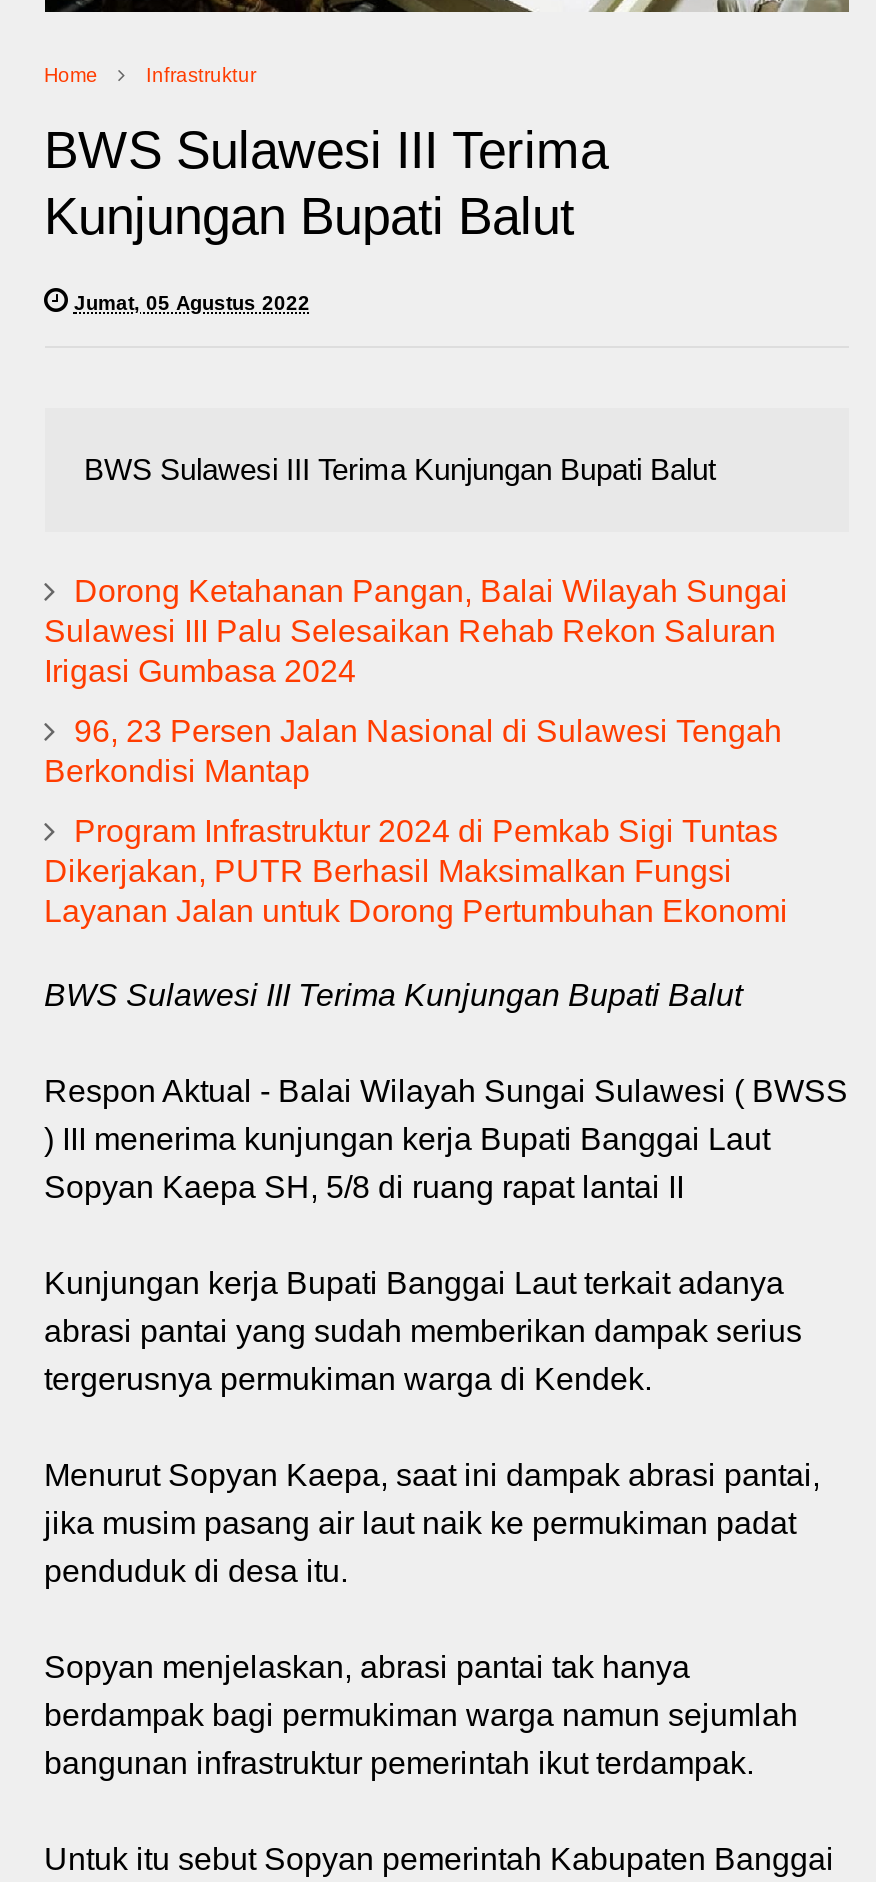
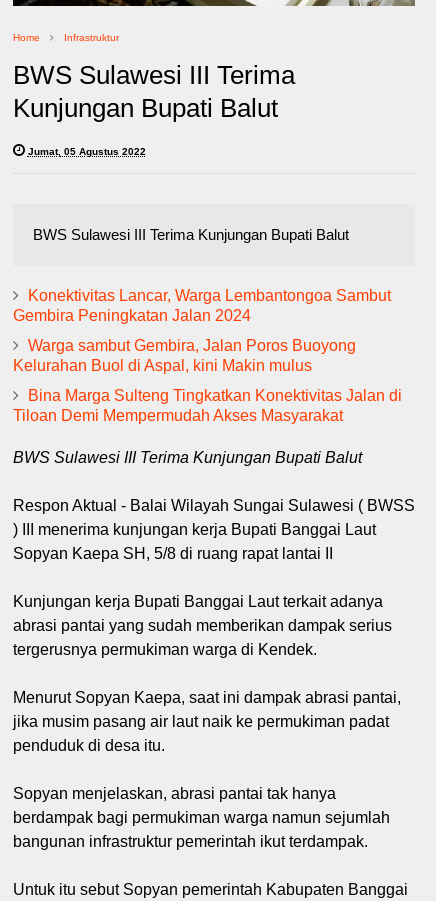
- Dorong Ketahanan Pangan, Balai Wilayah Sungai
- Sulawesi III Palu Selesaikan Rehab Rekon Saluran
- Irigasi Gumbasa 2024
+ Konektivitas Lancar, Warga Lembantongoa Sambut
+ Gembira Peningkatan Jalan 2024

- 96, 23 Persen Jalan Nasional di Sulawesi Tengah
- Berkondisi Mantap
+ Warga sambut Gembira, Jalan Poros Buoyong
+ Kelurahan Buol di Aspal, kini Makin mulus

- Program Infrastruktur 2024 di Pemkab Sigi Tuntas
- Dikerjakan, PUTR Berhasil Maksimalkan Fungsi
- Layanan Jalan untuk Dorong Pertumbuhan Ekonomi
+ Bina Marga Sulteng Tingkatkan Konektivitas Jalan di
+ Tiloan Demi Mempermudah Akses Masyarakat
